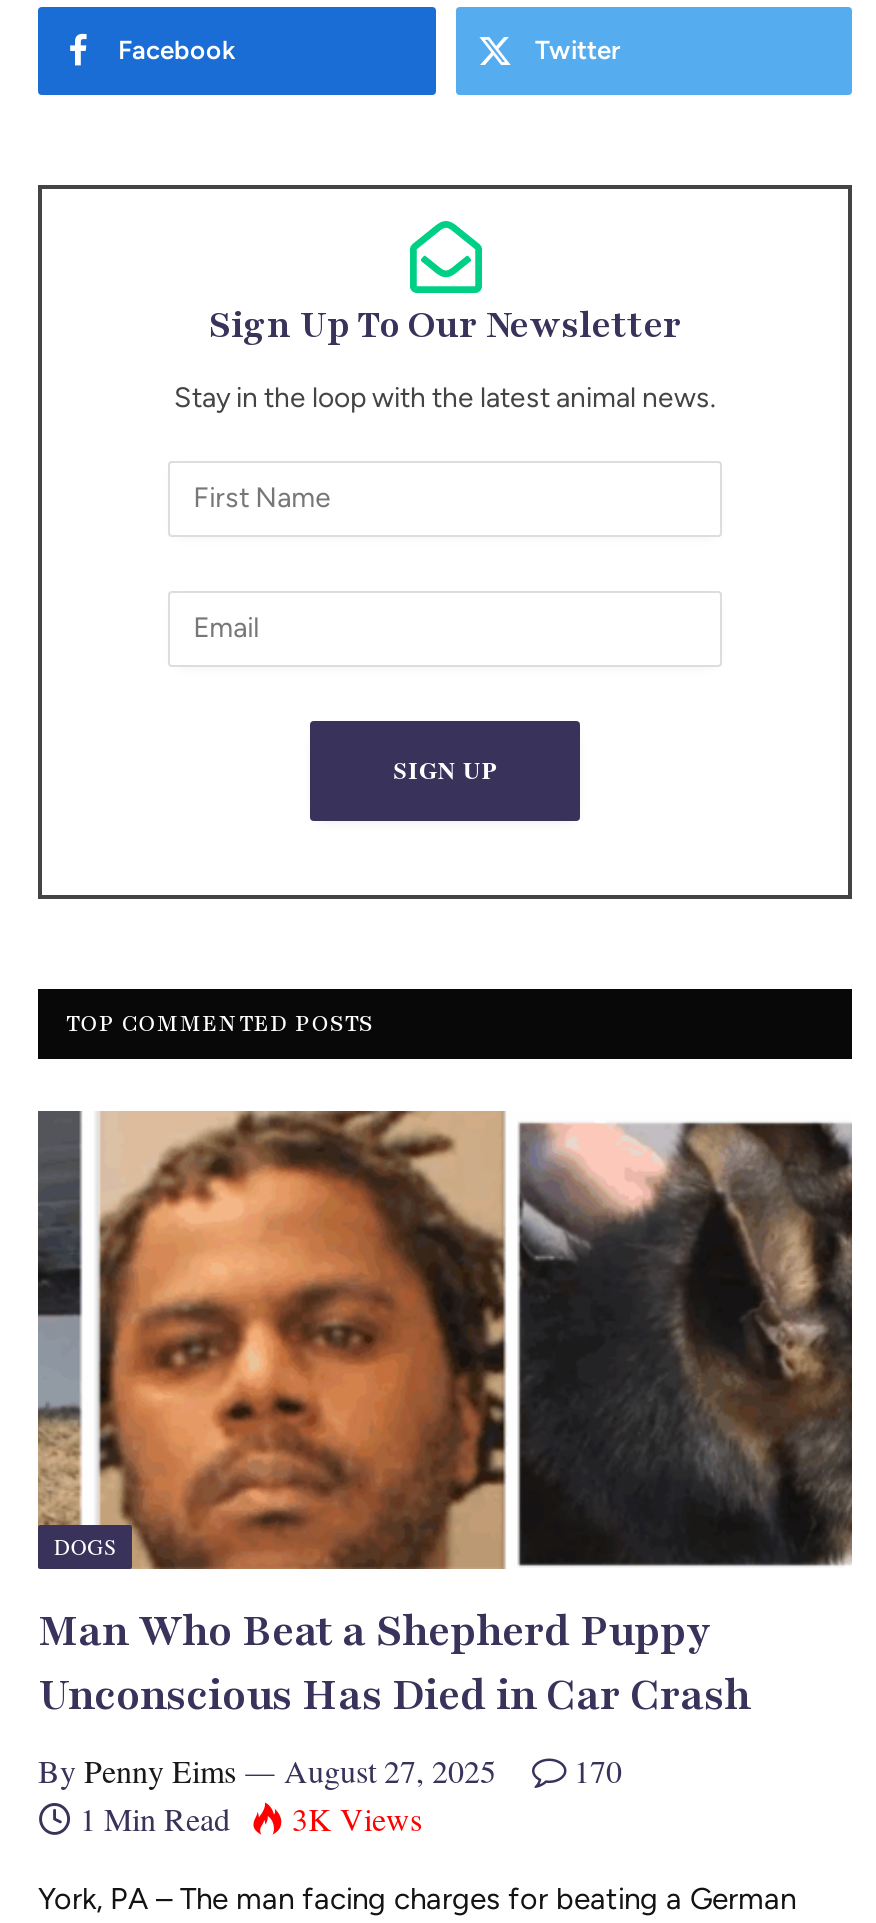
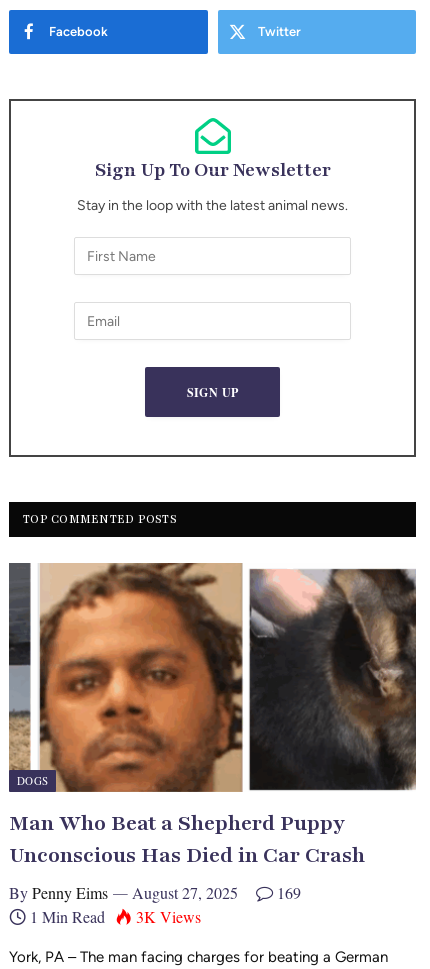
- By Penny Eims August 27, 2025 170
+ By Penny Eims August 27, 2025 169
